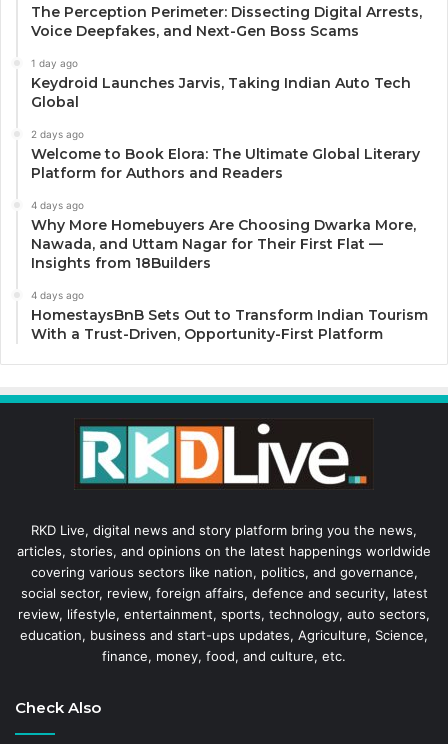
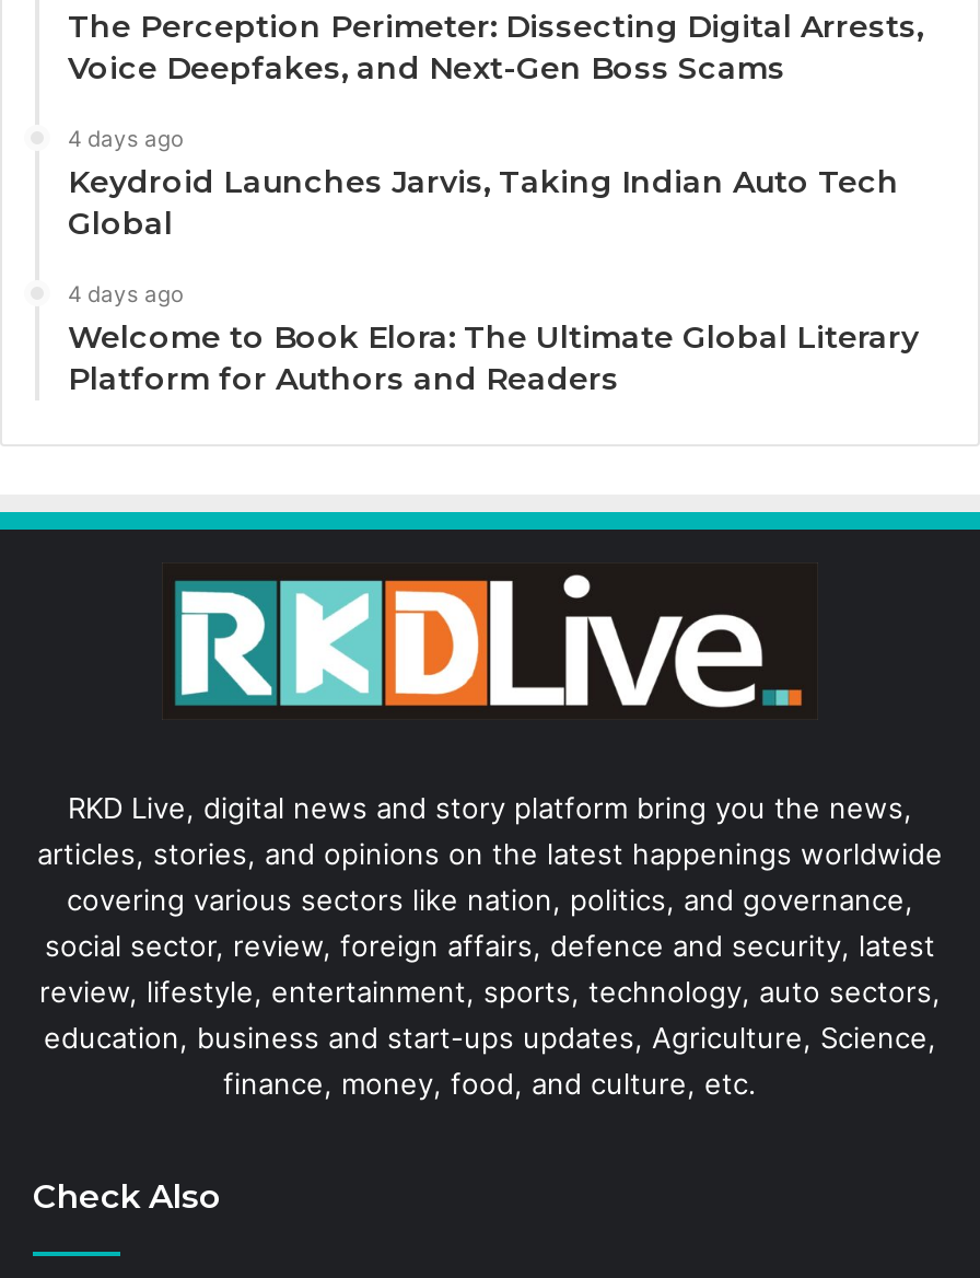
- 1 day ago
+ 4 days ago

- 2 days ago
+ 4 days ago

- 4 days ago
- Why More Homebuyers Are Choosing Dwarka More,
- Nawada, and Uttam Nagar for Their First Flat —
- Insights from 18Builders
- 4 days ago
- HomestaysBnB Sets Out to Transform Indian Tourism
- With a Trust-Driven, Opportunity-First Platform
